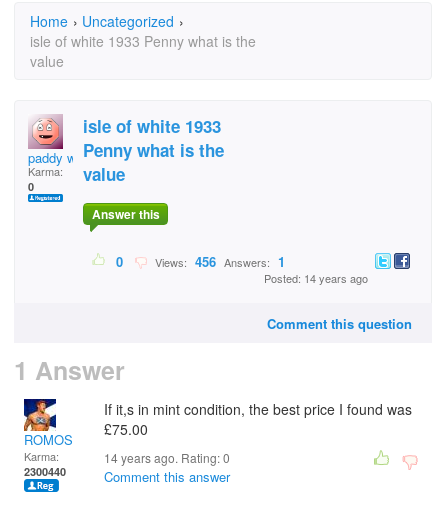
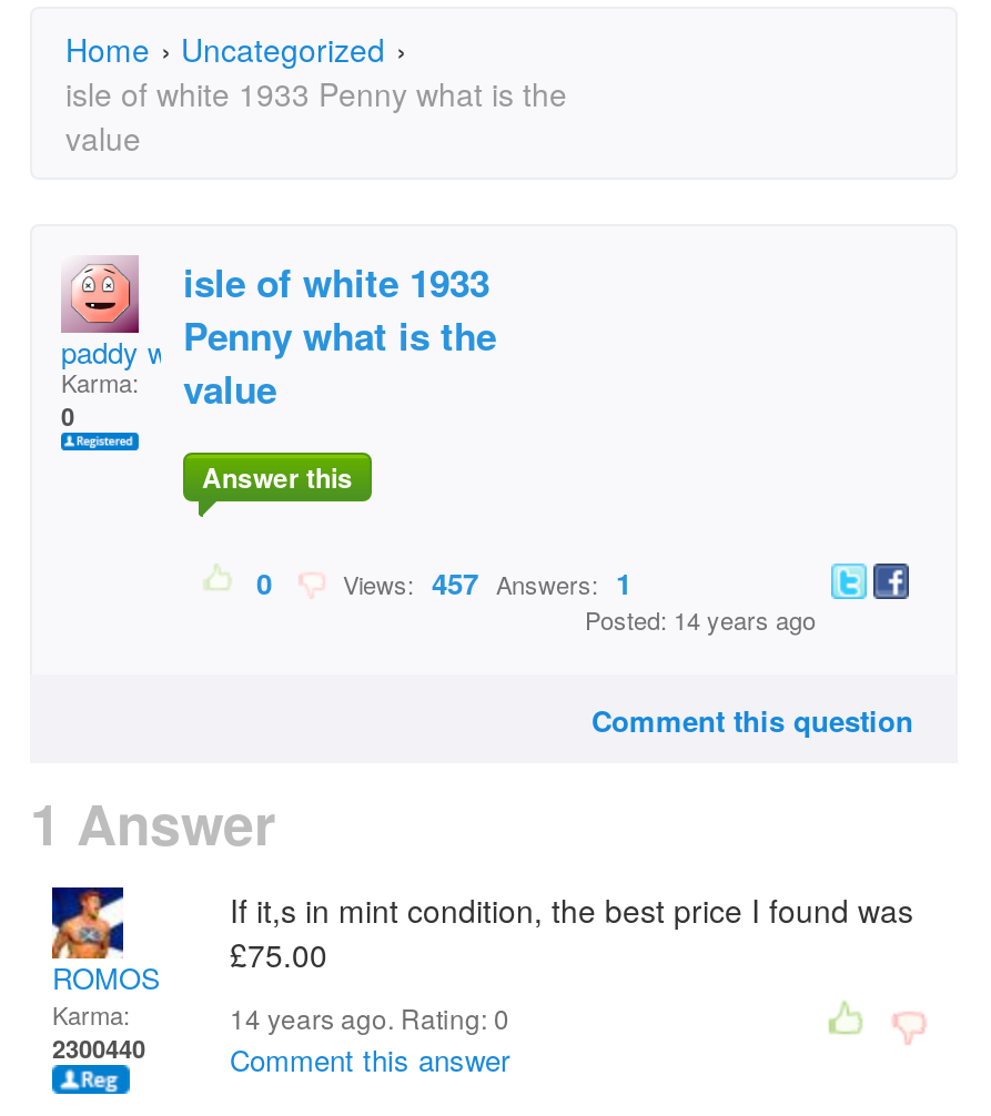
- Views: 456 Answers: 1
+ Views: 457 Answers: 1
